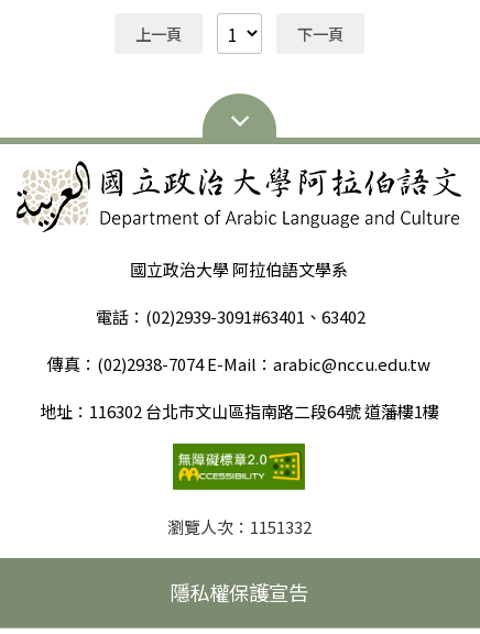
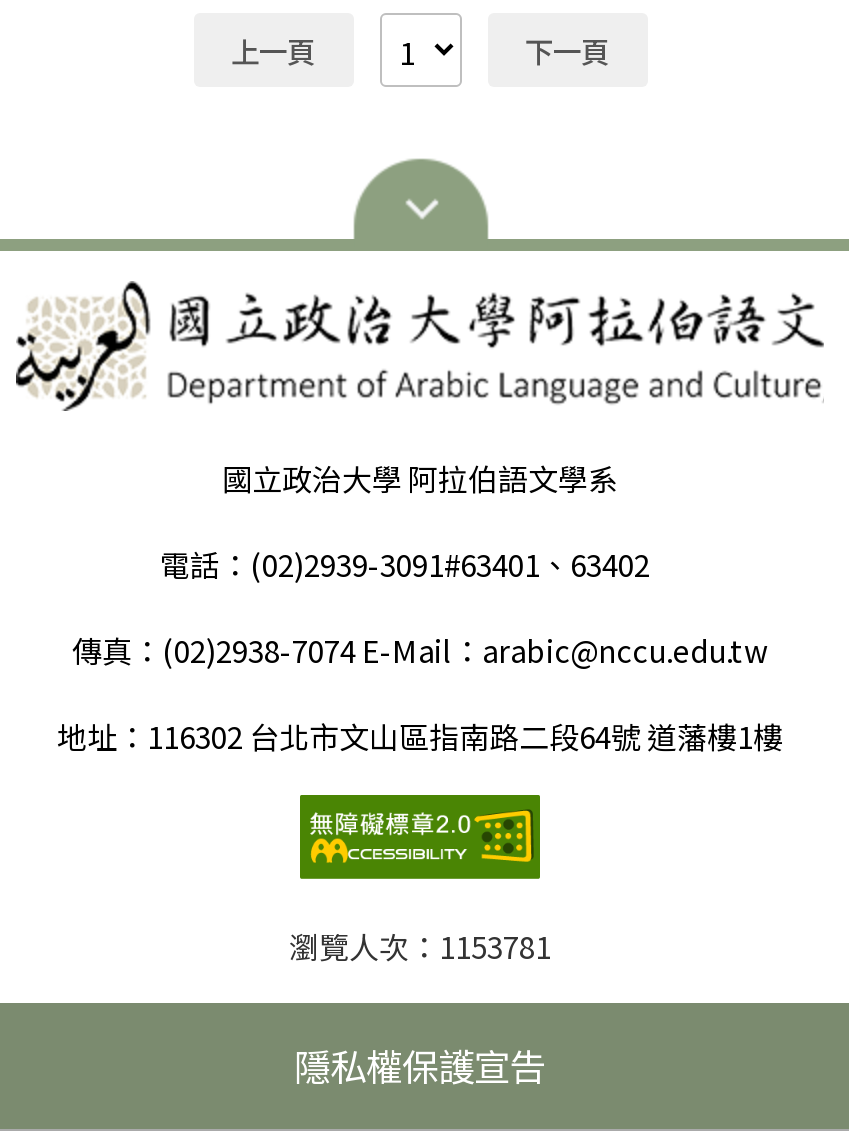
- 瀏覽人次：1151332
+ 瀏覽人次：1153781
